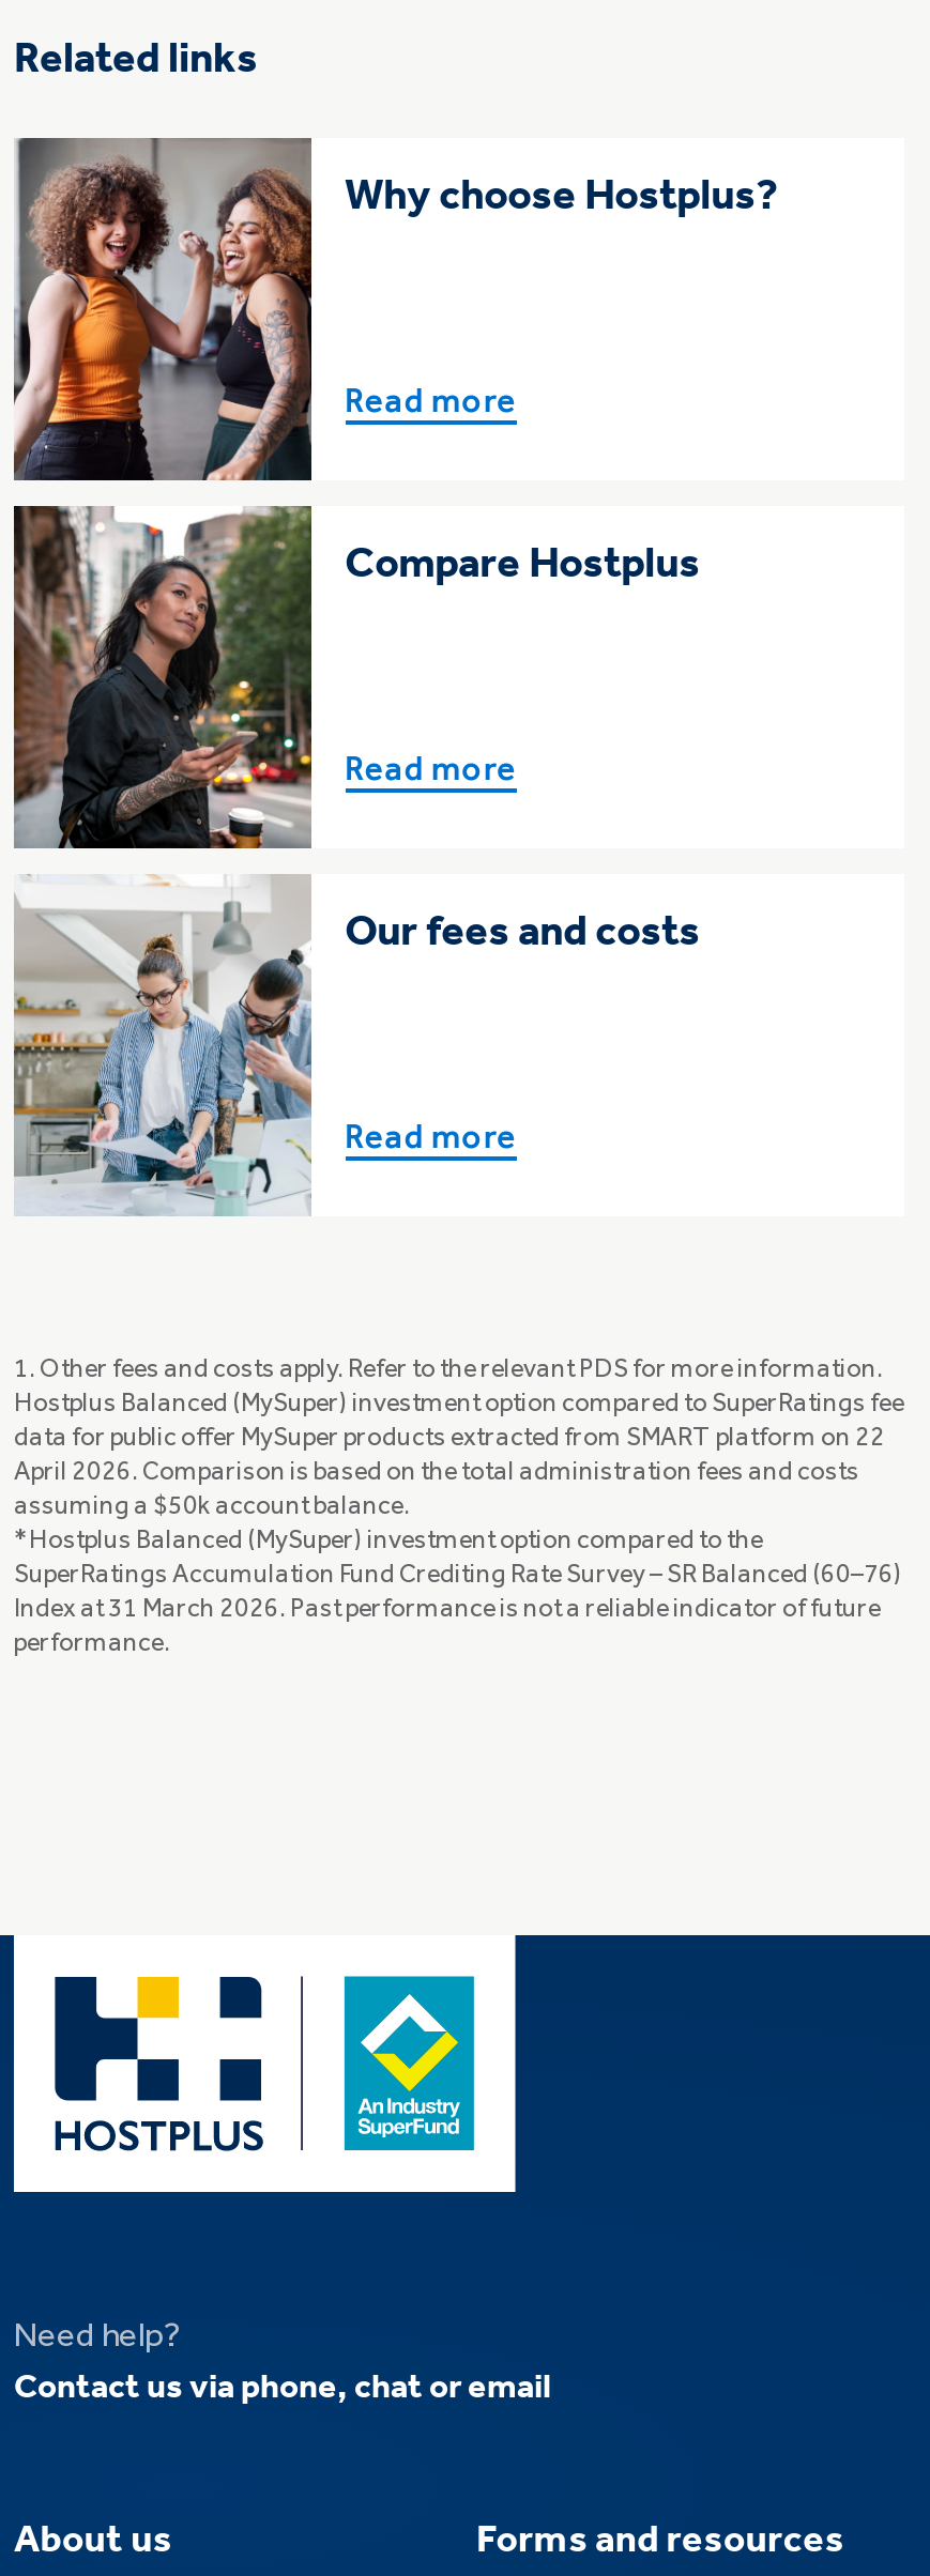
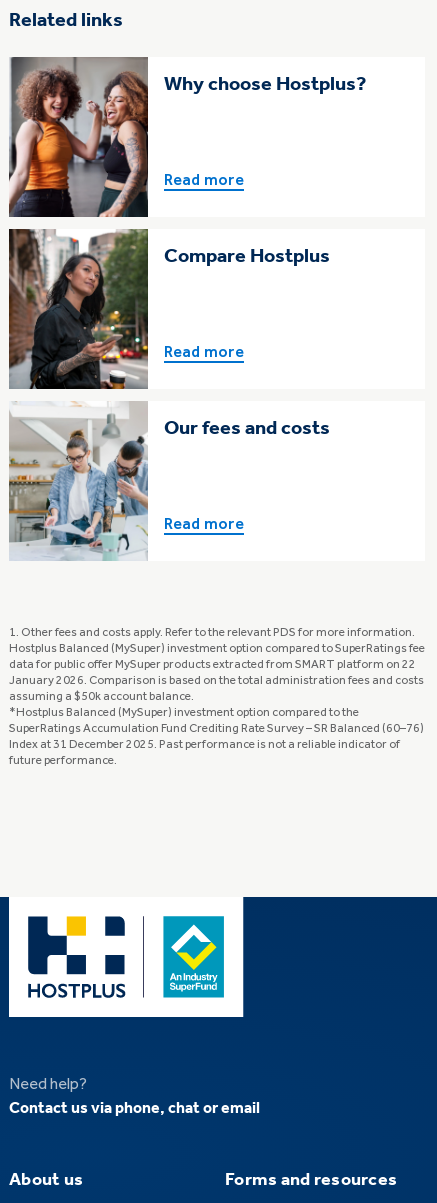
- April 2026. Comparison is based on the total administration fees and costs
+ January 2026. Comparison is based on the total administration fees and costs

- Index at 31 March 2026. Past performance is not a reliable indicator of future
- performance.
+ Index at 31 December 2025. Past performance is not a reliable indicator of
+ future performance.
